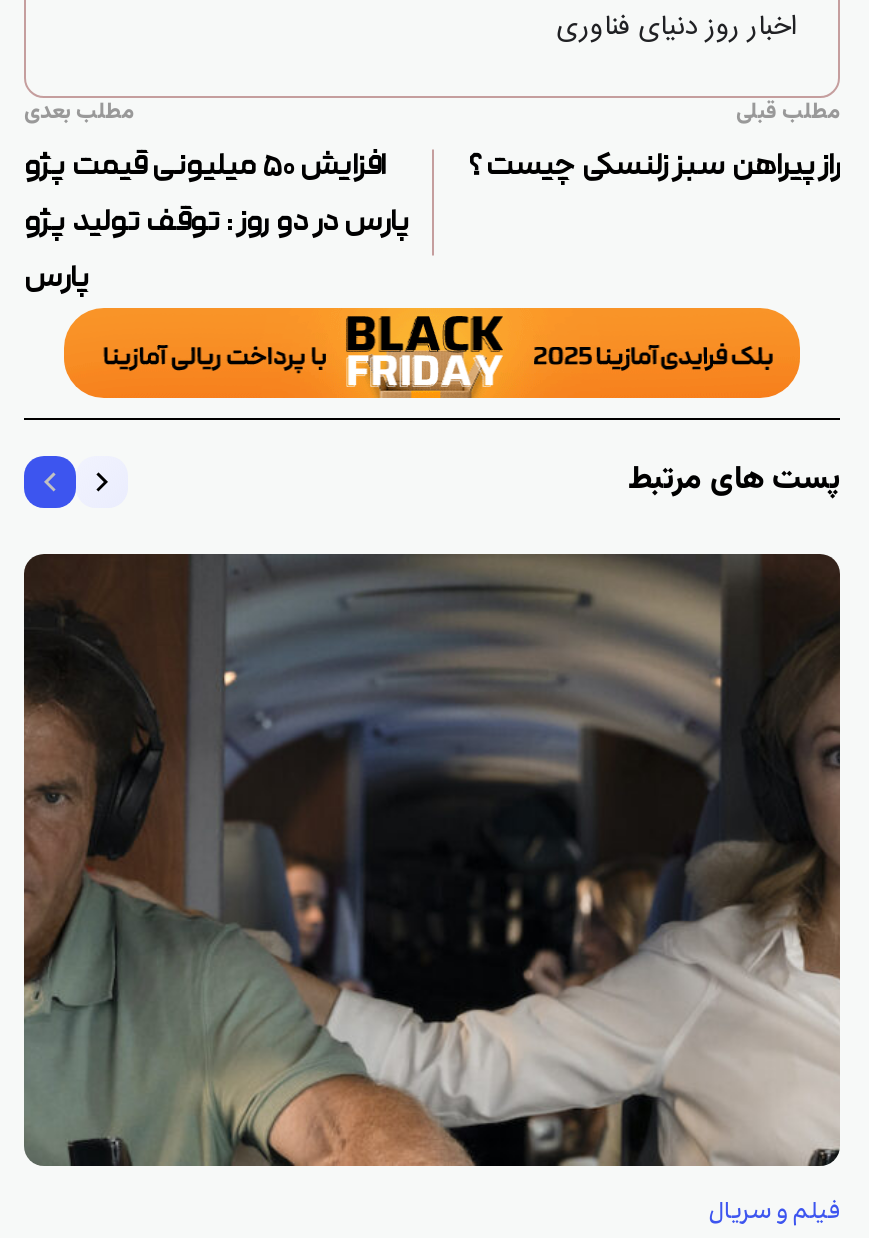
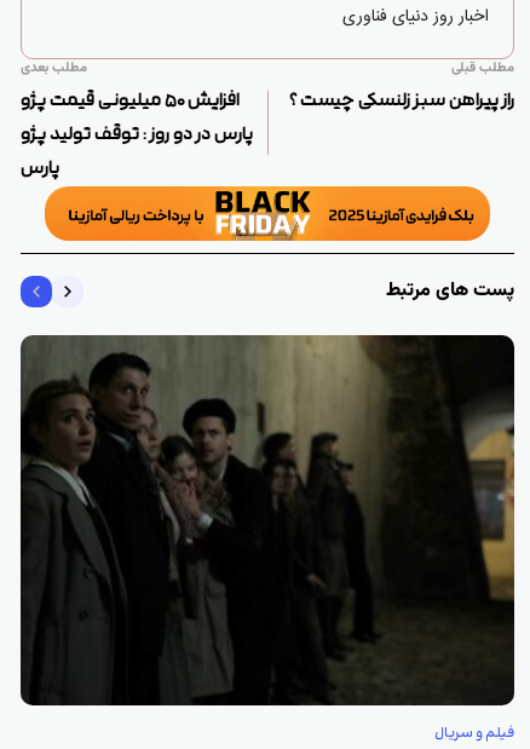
- [image]
+ [image]
